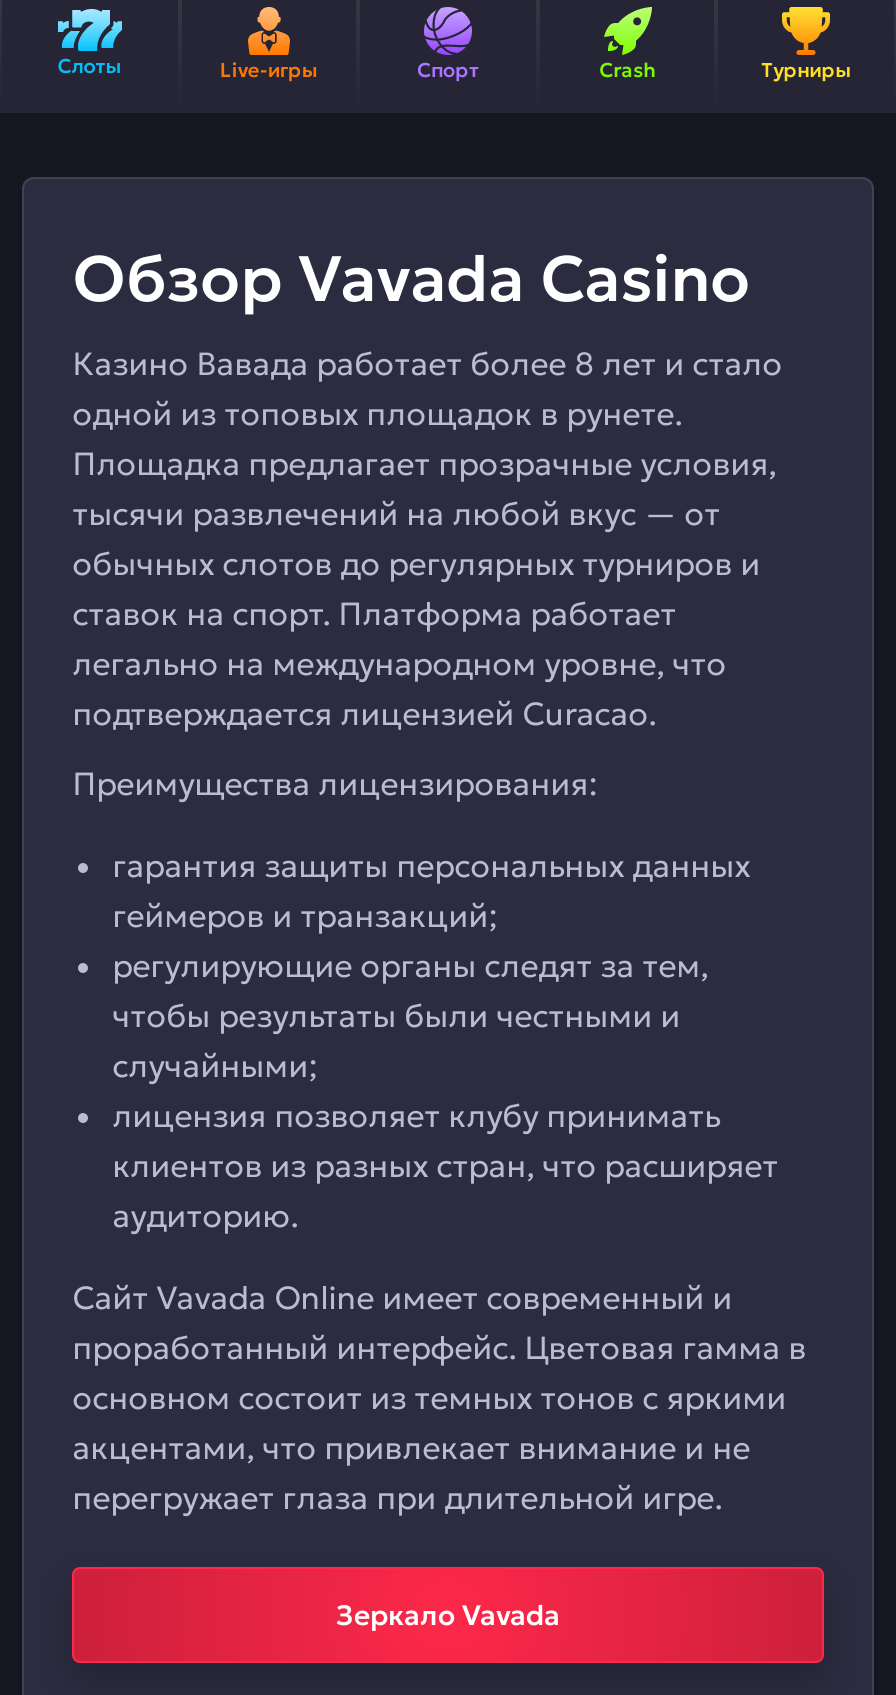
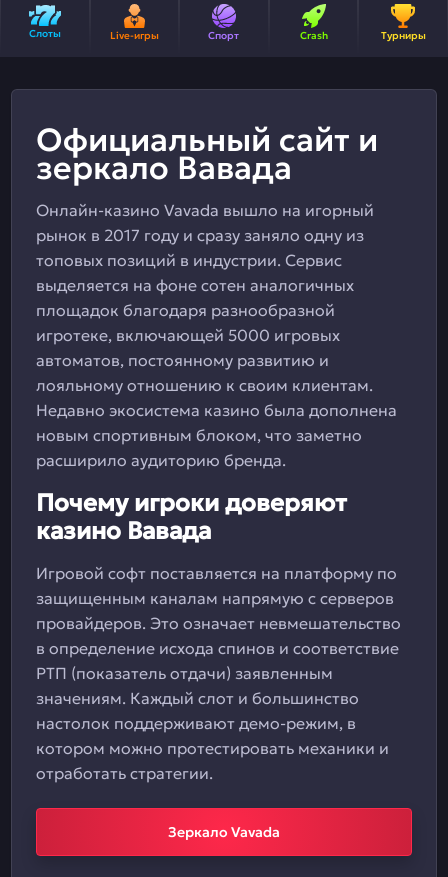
- Обзор Vavada Casino
- Казино Вавада работает более 8 лет и стало
- одной из топовых площадок в рунете.
- Площадка предлагает прозрачные условия,
- тысячи развлечений на любой вкус — от
- обычных слотов до регулярных турниров и
- ставок на спорт. Платформа работает
- легально на международном уровне, что
- подтверждается лицензией Curacao.
- Преимущества лицензирования:
- гарантия защиты персональных данных
- геймеров и транзакций;
- регулирующие органы следят за тем,
- чтобы результаты были честными и
- случайными;
- лицензия позволяет клубу принимать
- клиентов из разных стран, что расширяет
- аудиторию.
- Сайт Vavada Online имеет современный и
- проработанный интерфейс. Цветовая гамма в
- основном состоит из темных тонов с яркими
- акцентами, что привлекает внимание и не
- перегружает глаза при длительной игре.
+ Официальный сайт и
+ зеркало Вавада
+ Онлайн-казино Vavada вышло на игорный
+ рынок в 2017 году и сразу заняло одну из
+ топовых позиций в индустрии. Сервис
+ выделяется на фоне сотен аналогичных
+ площадок благодаря разнообразной
+ игротеке, включающей 5000 игровых
+ автоматов, постоянному развитию и
+ лояльному отношению к своим клиентам.
+ Недавно экосистема казино была дополнена
+ новым спортивным блоком, что заметно
+ расширило аудиторию бренда.
+ Почему игроки доверяют
+ казино Вавада
+ Игровой софт поставляется на платформу по
+ защищенным каналам напрямую с серверов
+ провайдеров. Это означает невмешательство
+ в определение исхода спинов и соответствие
+ РТП (показатель отдачи) заявленным
+ значениям. Каждый слот и большинство
+ настолок поддерживают демо-режим, в
+ котором можно протестировать механики и
+ отработать стратегии.
